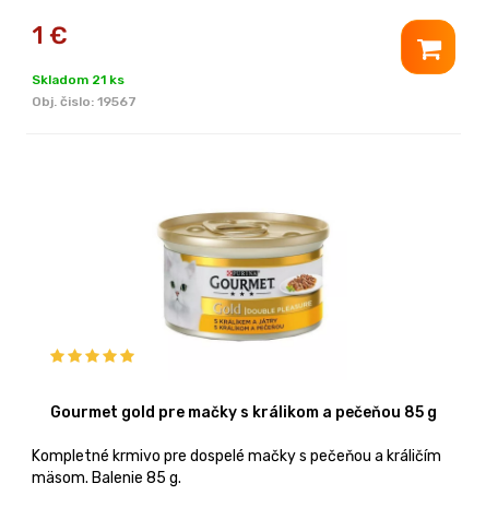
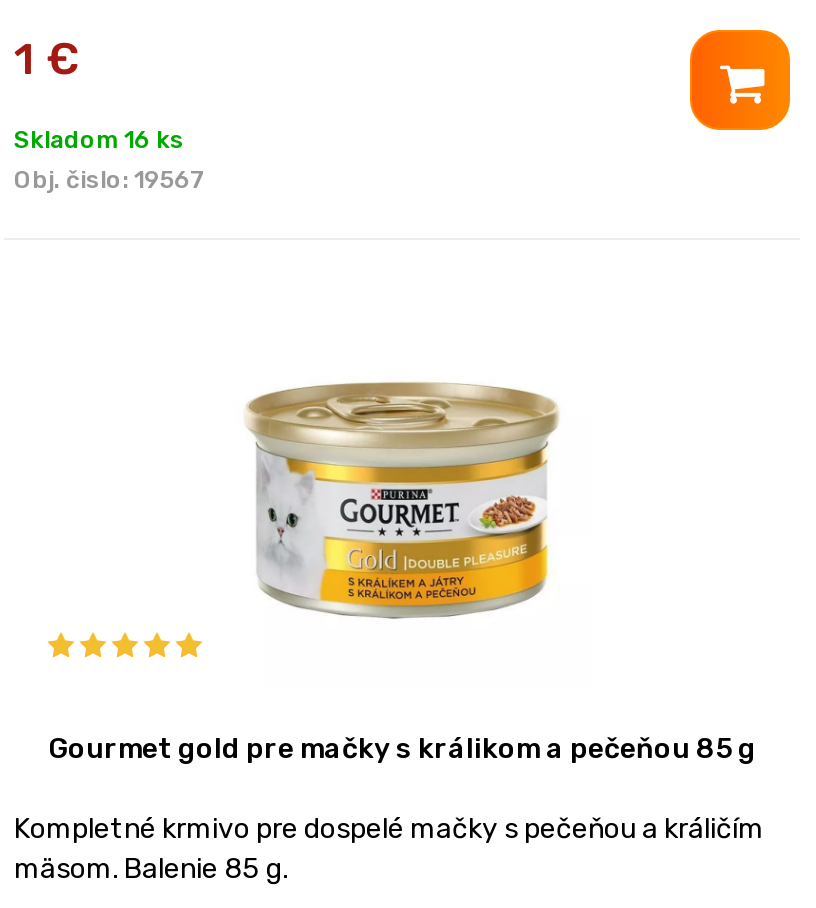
- Skladom 21 ks
+ Skladom 16 ks
